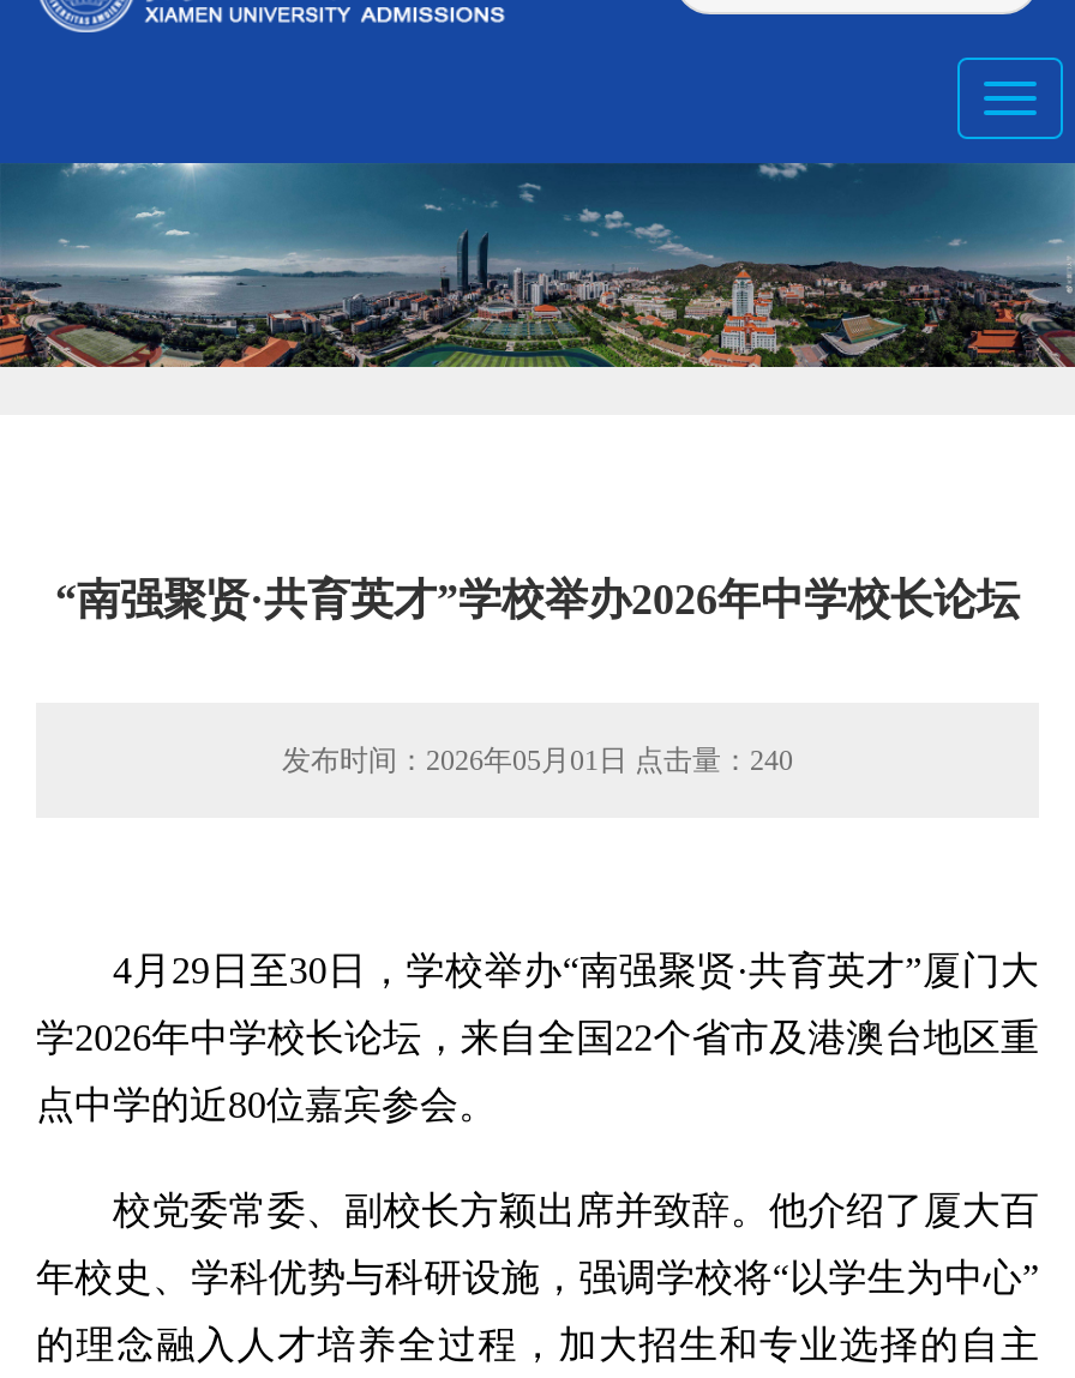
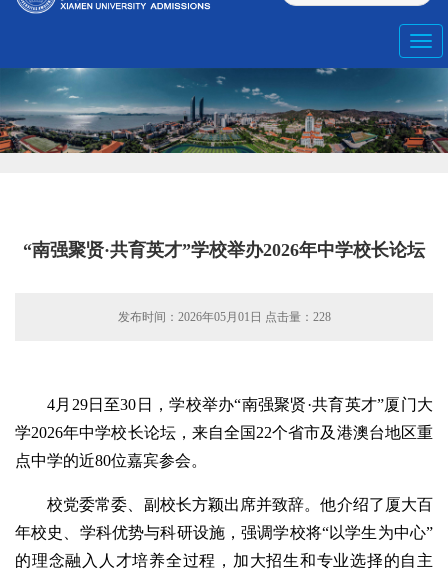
- 发布时间：2026年05月01日 点击量：240
+ 发布时间：2026年05月01日 点击量：228
